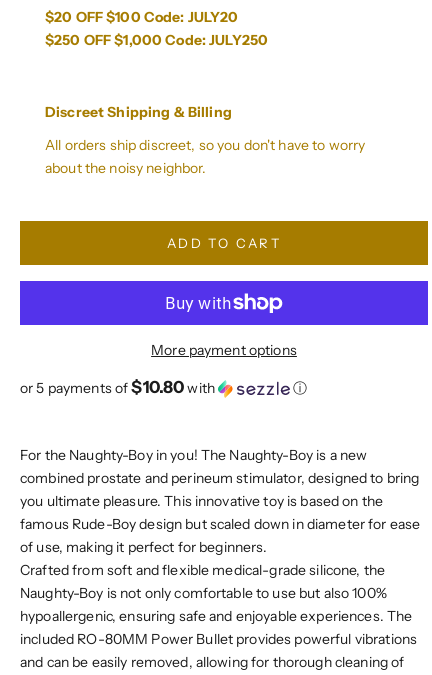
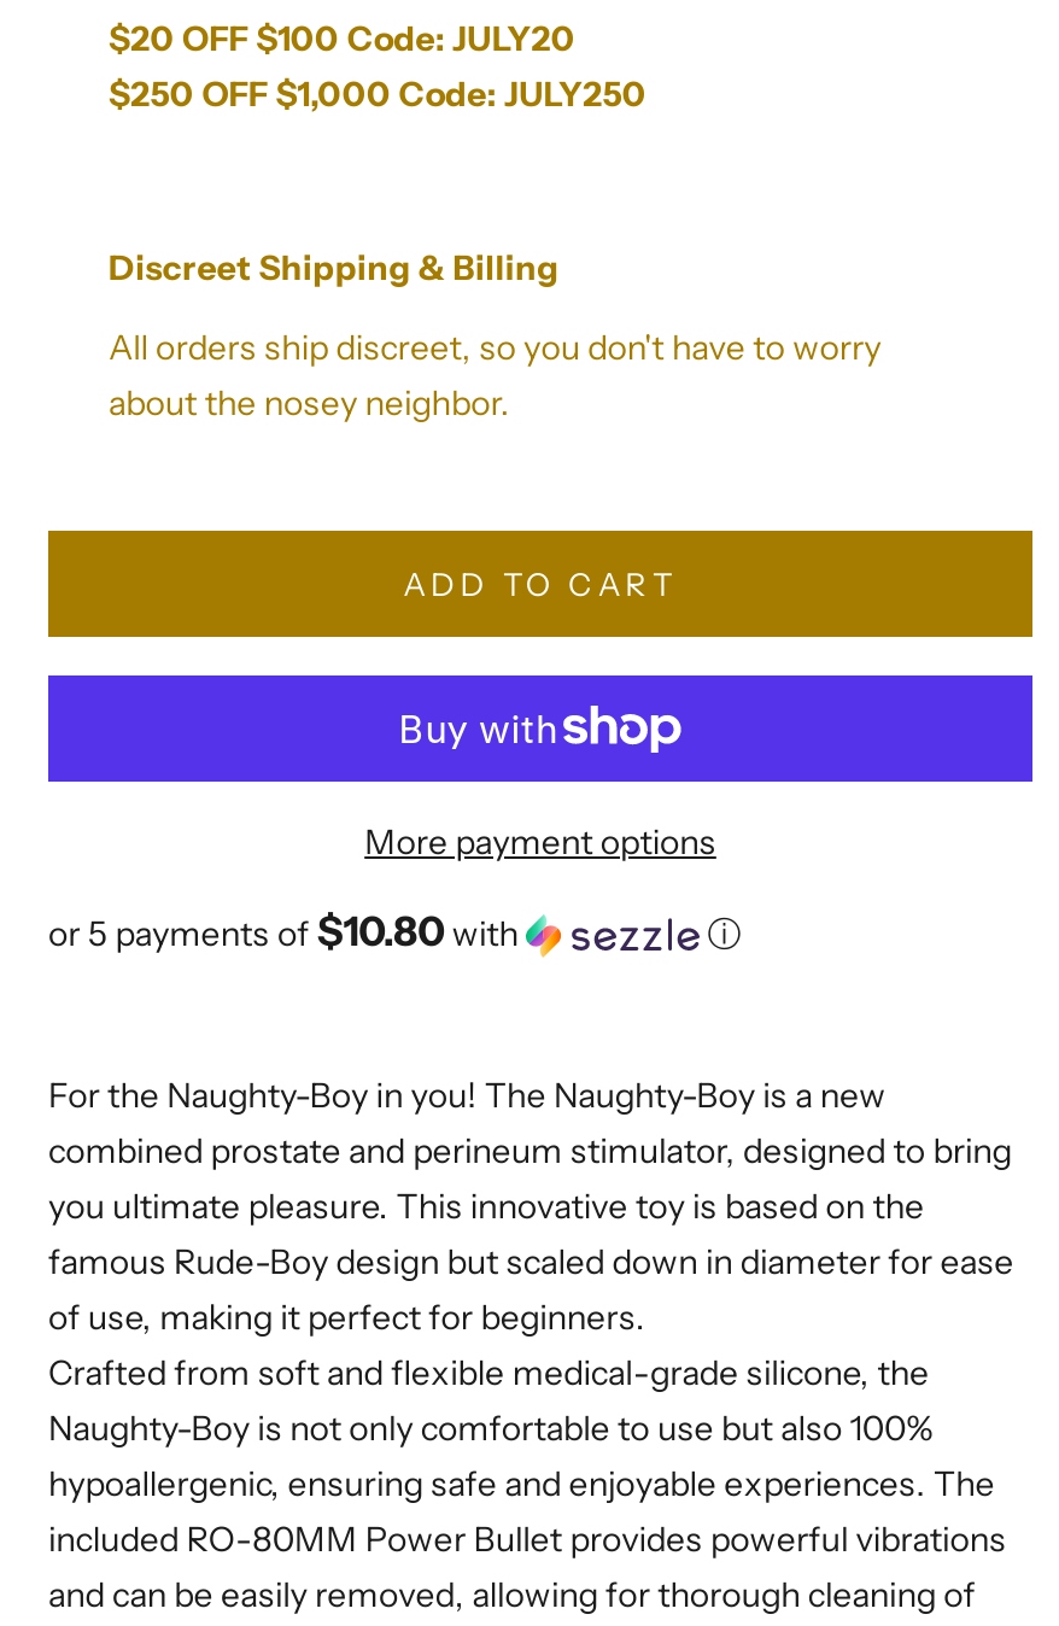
- about the noisy neighbor.
+ about the nosey neighbor.
